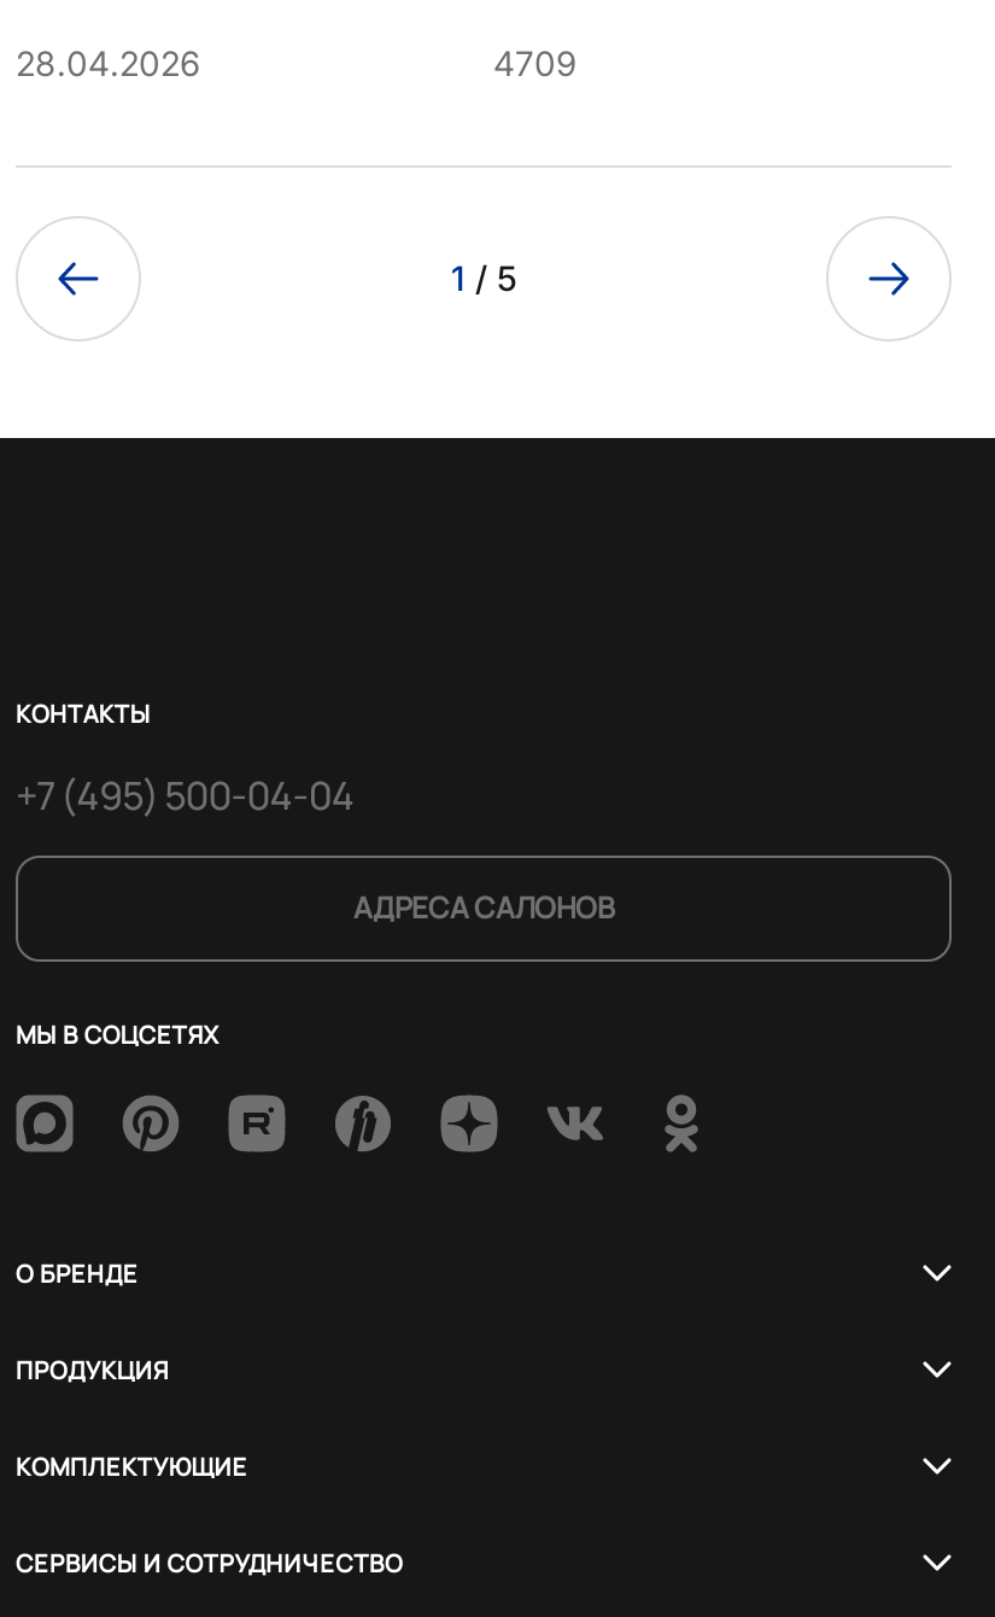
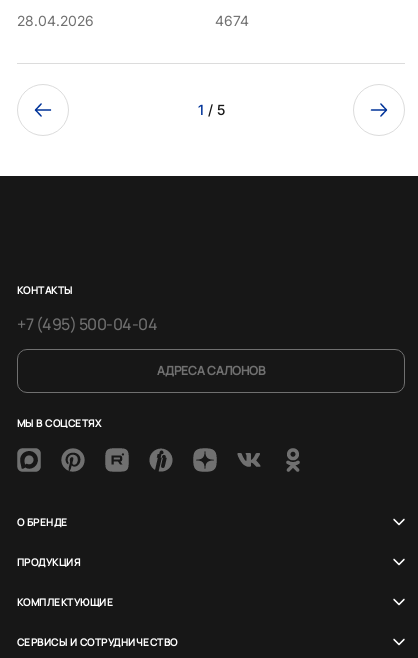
- 4709
+ 4674
